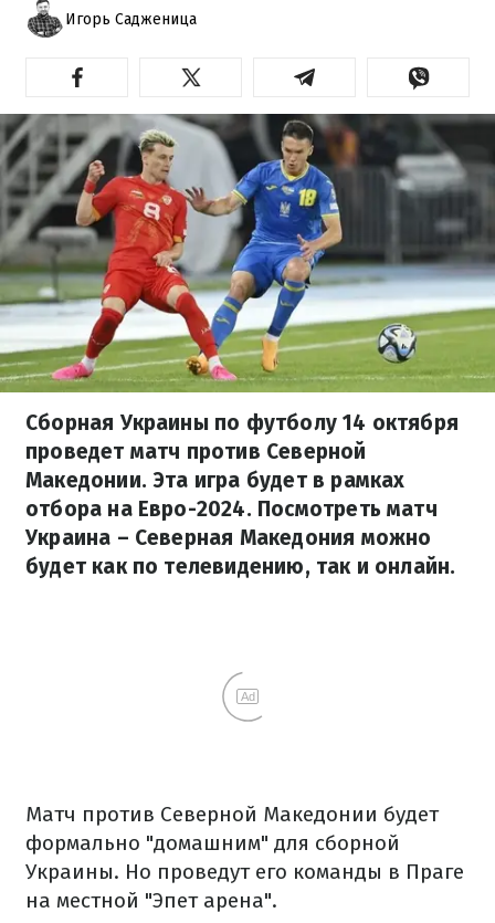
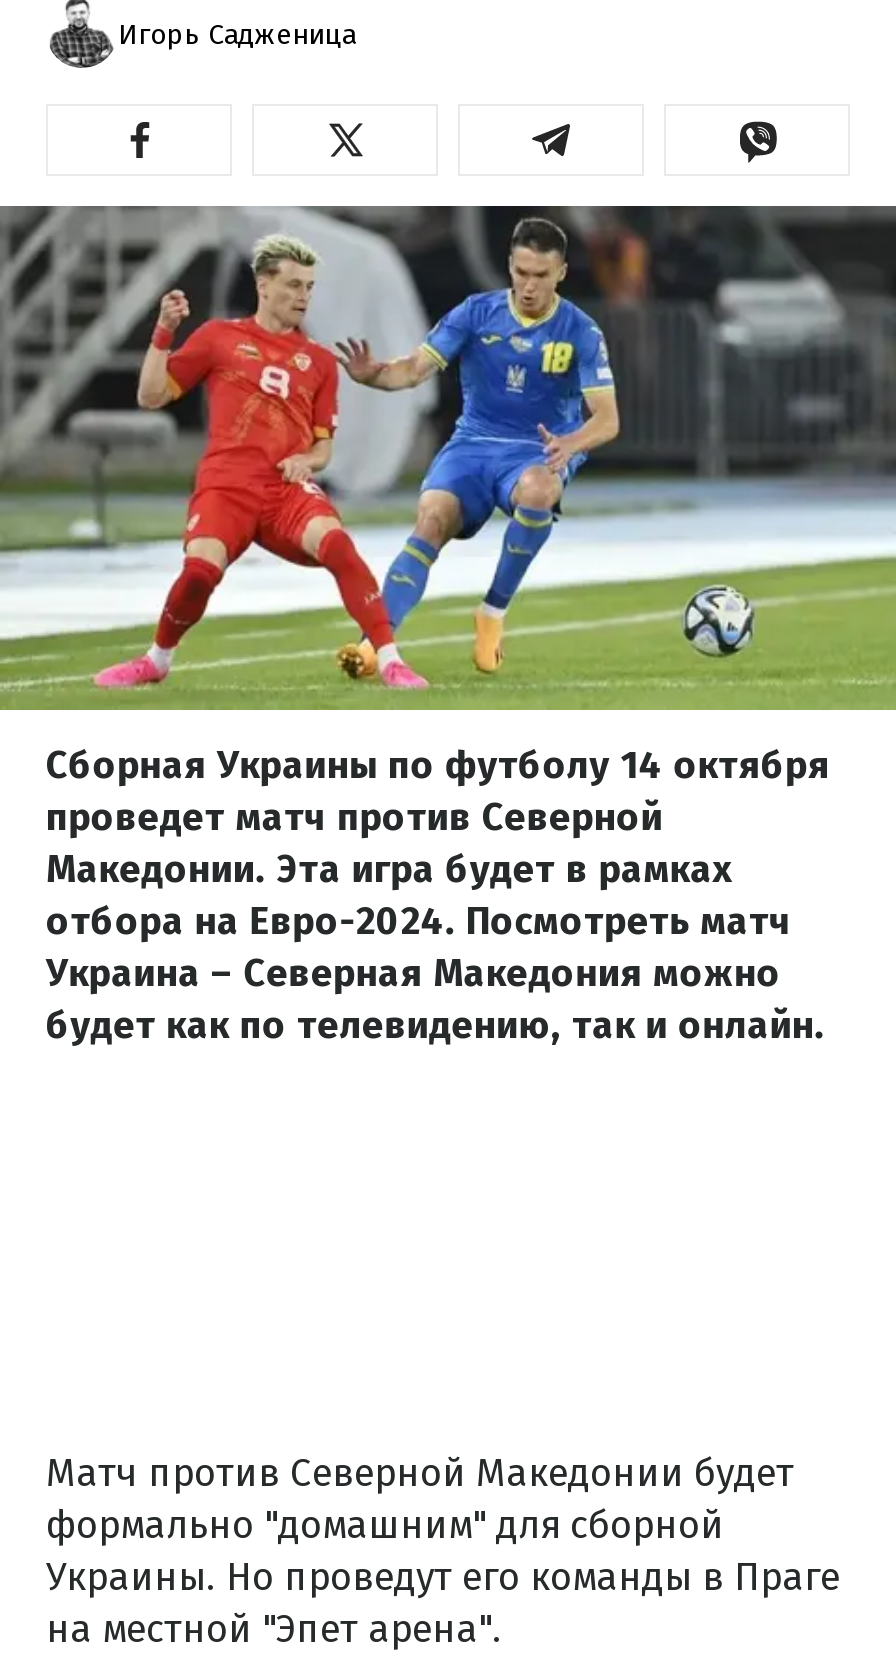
- Ad
